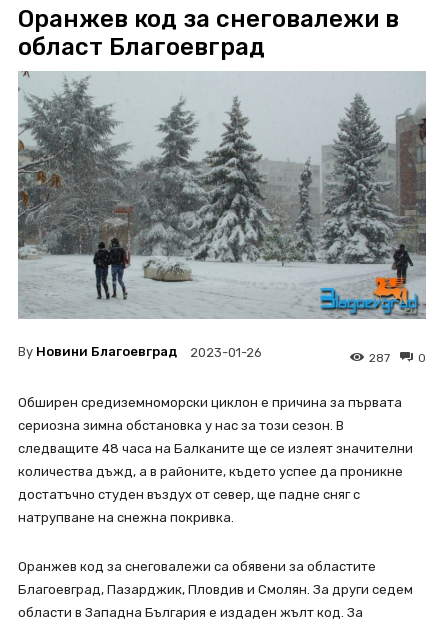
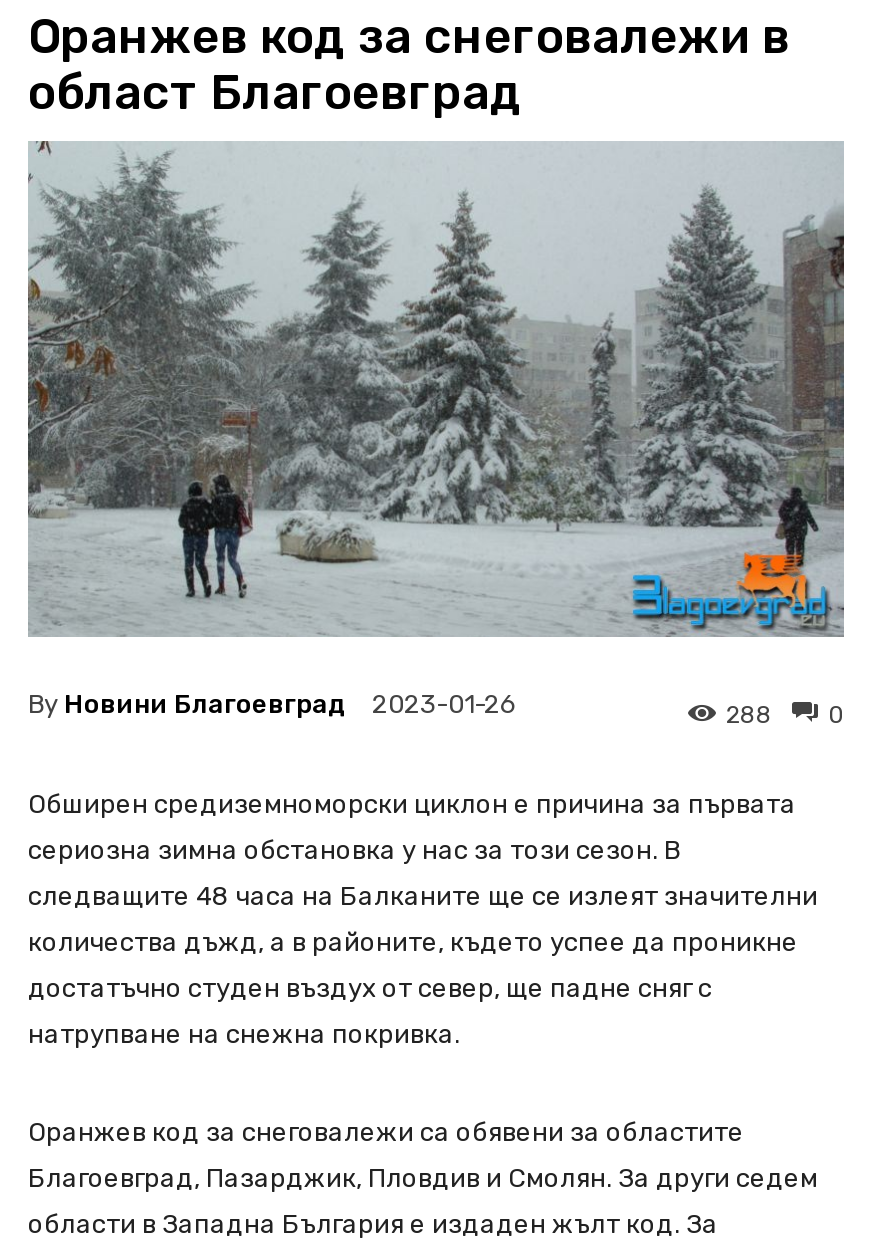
- 287 0
+ 288 0
